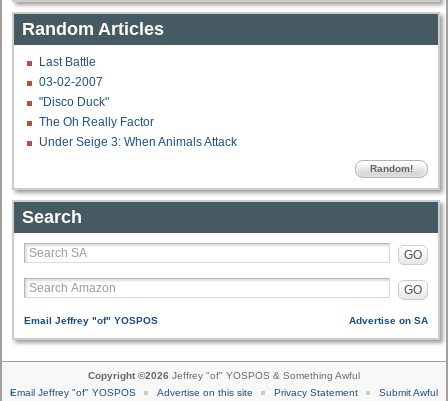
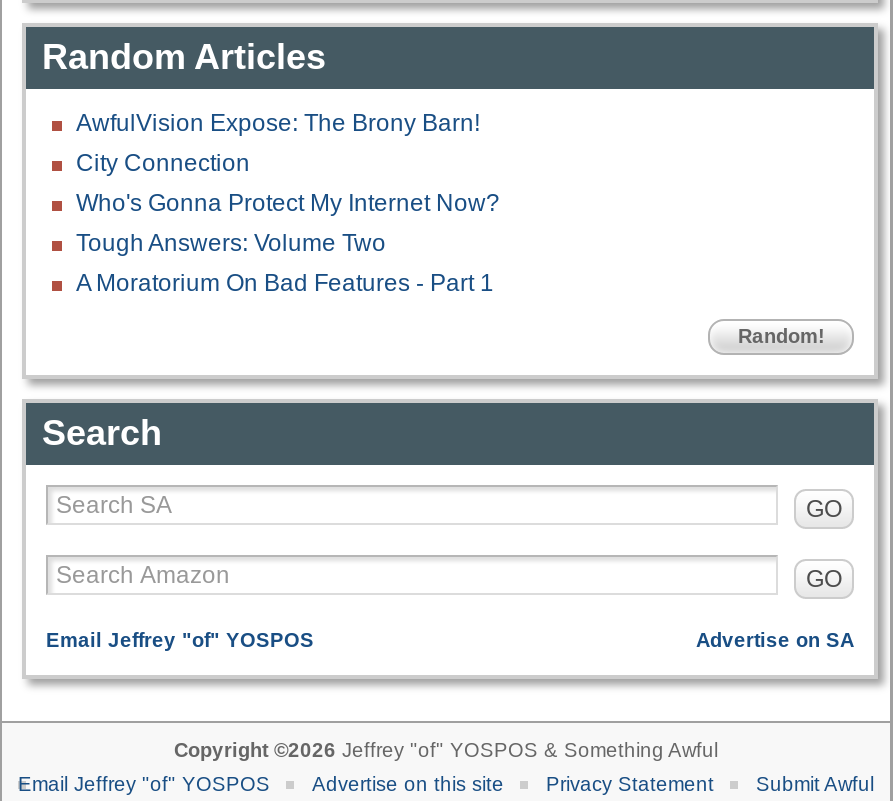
- Last Battle
- 03-02-2007
- "Disco Duck"
- The Oh Really Factor
- Under Seige 3: When Animals Attack
+ AwfulVision Expose: The Brony Barn!
+ City Connection
+ Who's Gonna Protect My Internet Now?
+ Tough Answers: Volume Two
+ A Moratorium On Bad Features - Part 1
